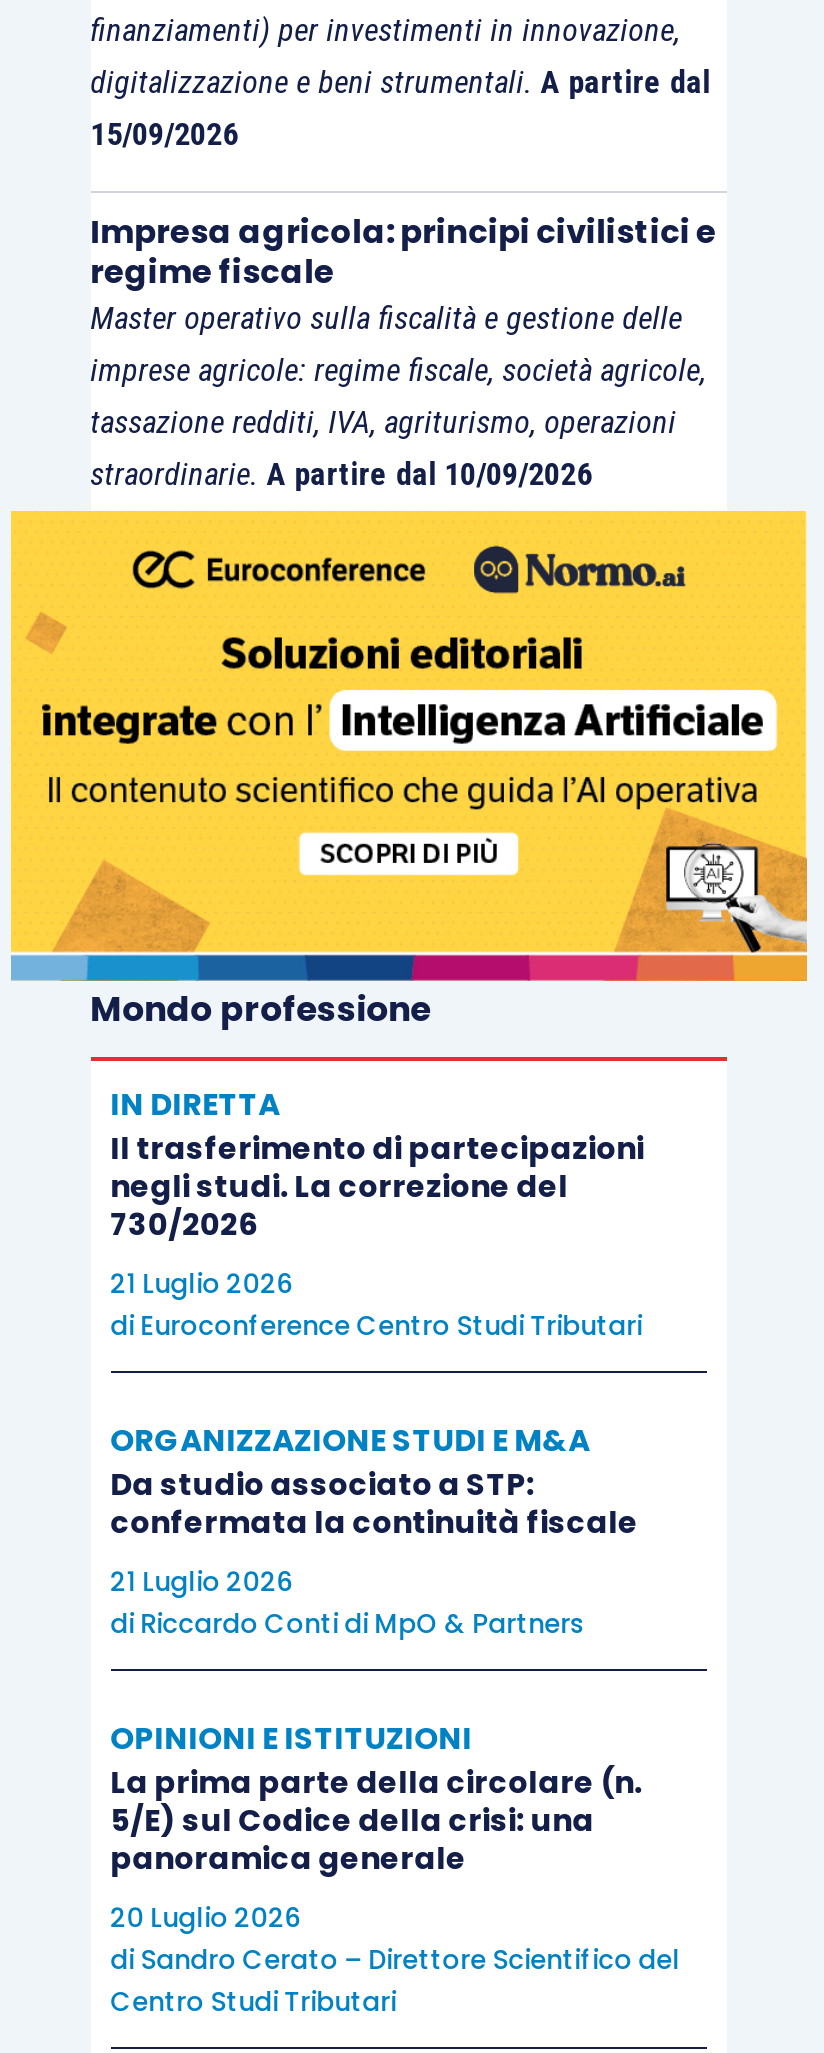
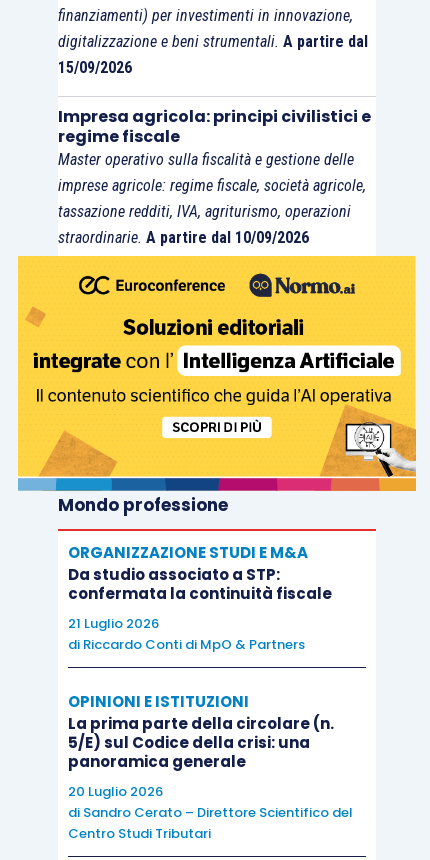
- IN DIRETTA
- Il trasferimento di partecipazioni
- negli studi. La correzione del
- 730/2026
- 21 Luglio 2026
- di Euroconference Centro Studi Tributari
